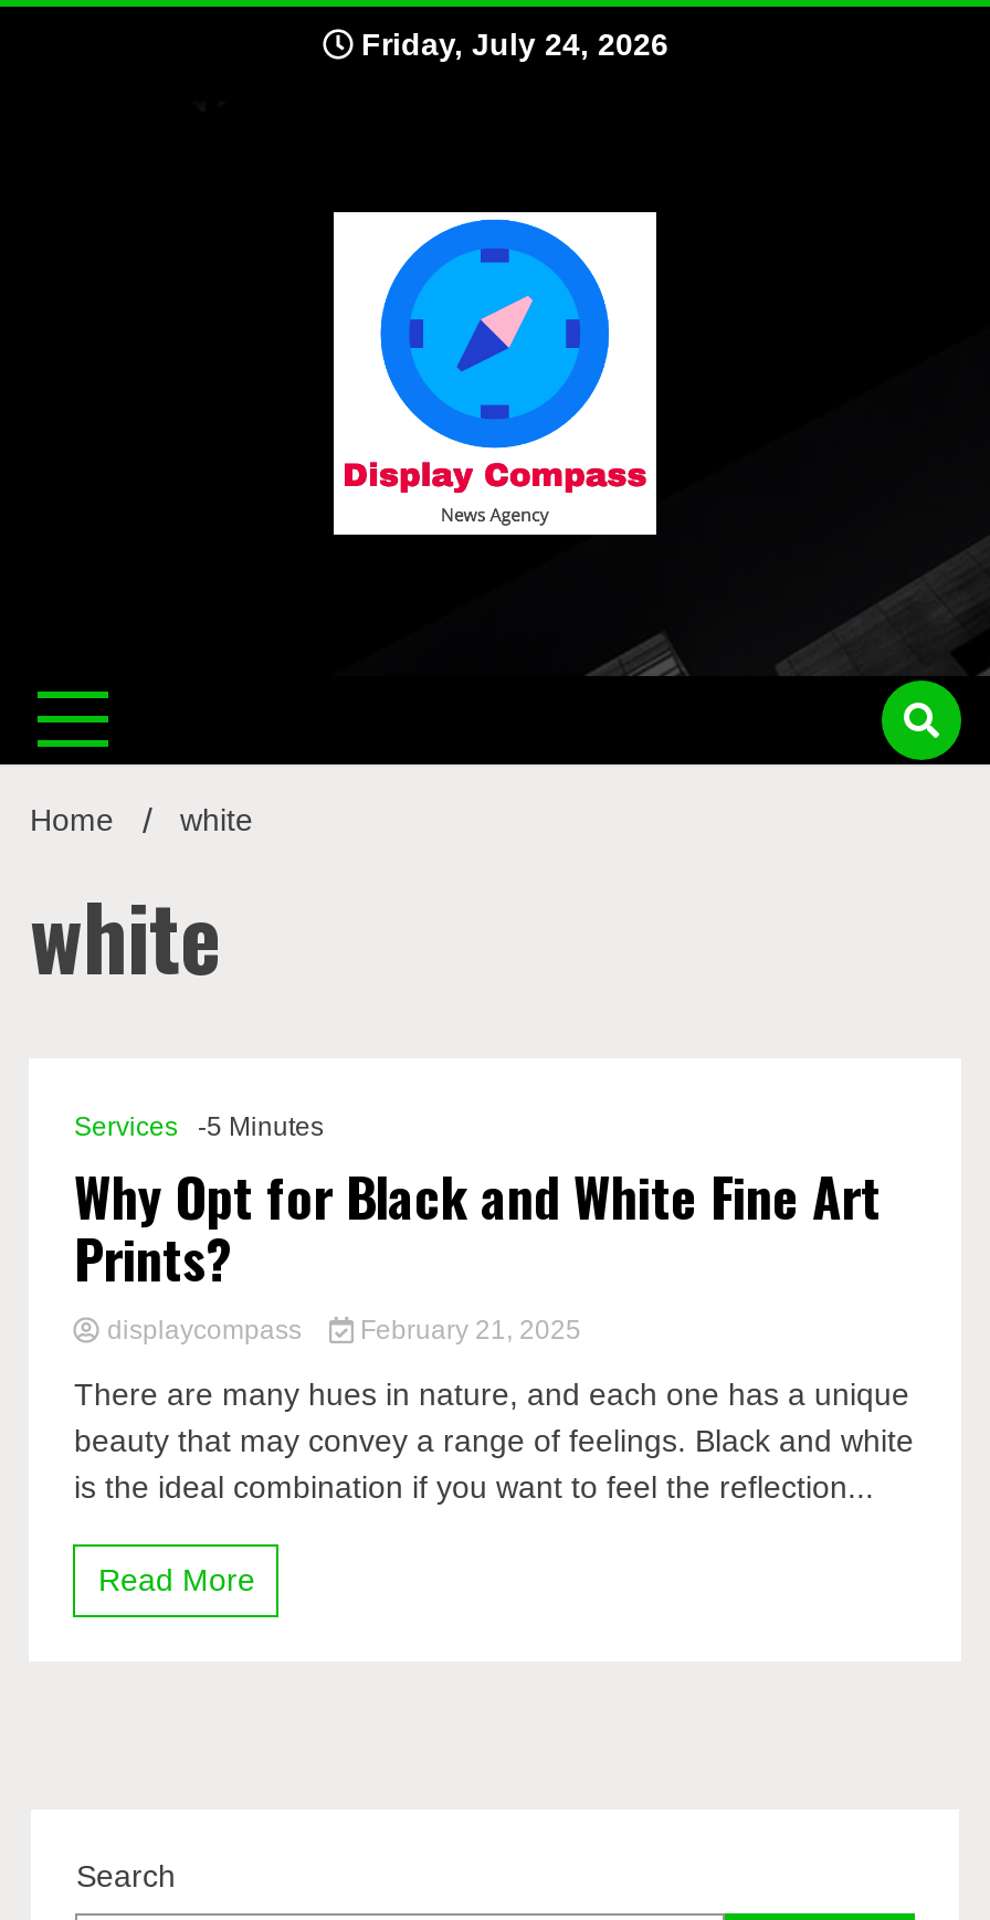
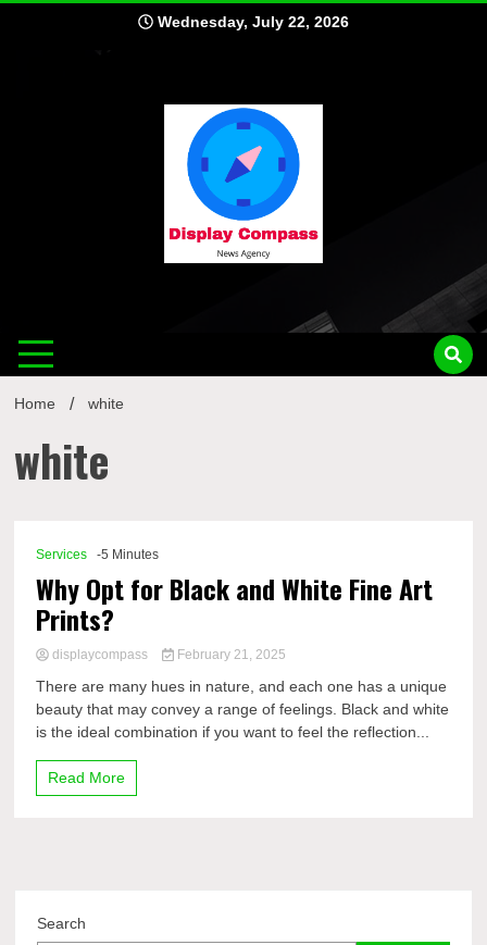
- Friday, July 24, 2026
+ Wednesday, July 22, 2026
